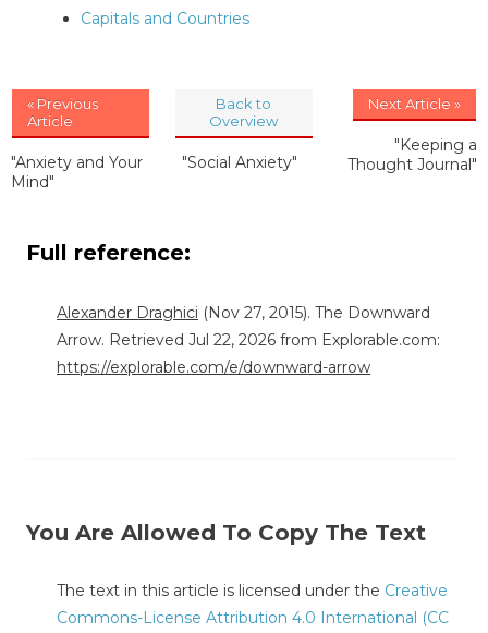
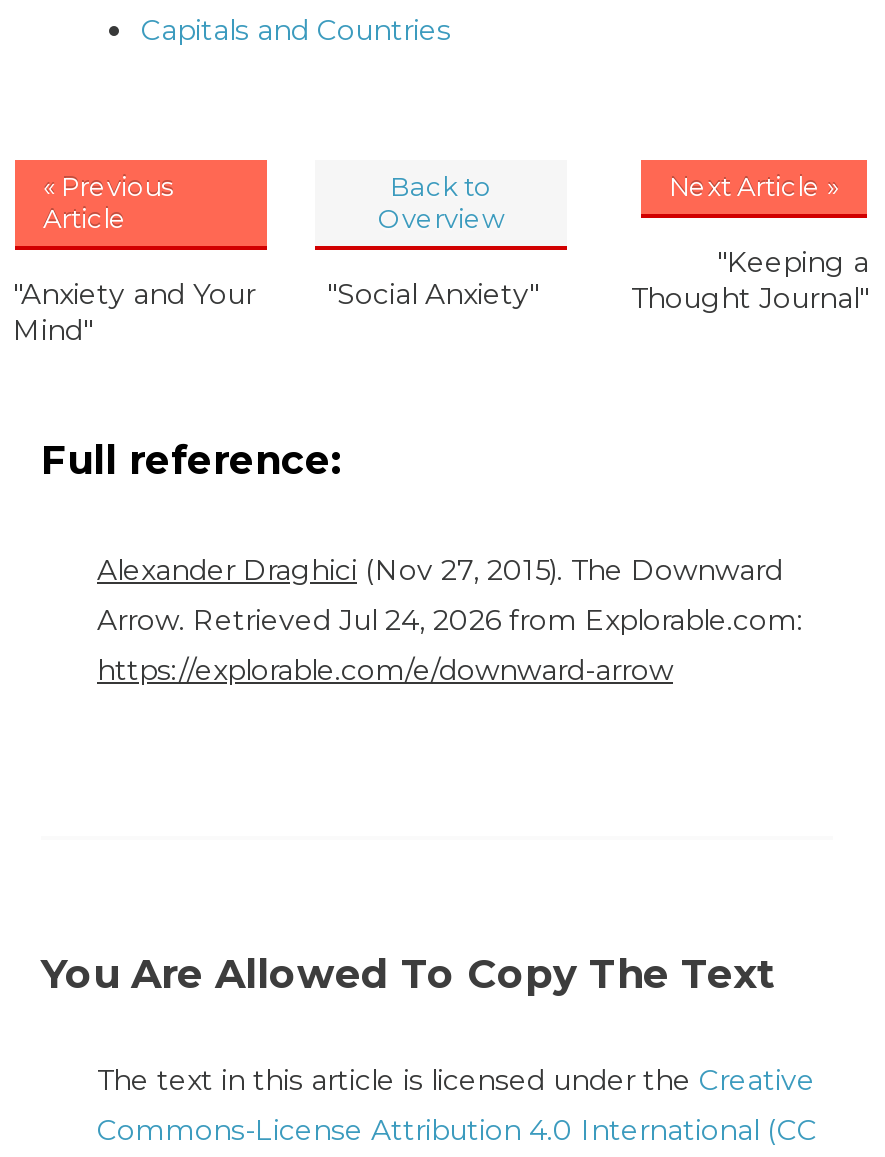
- Arrow. Retrieved Jul 22, 2026 from Explorable.com:
+ Arrow. Retrieved Jul 24, 2026 from Explorable.com:
